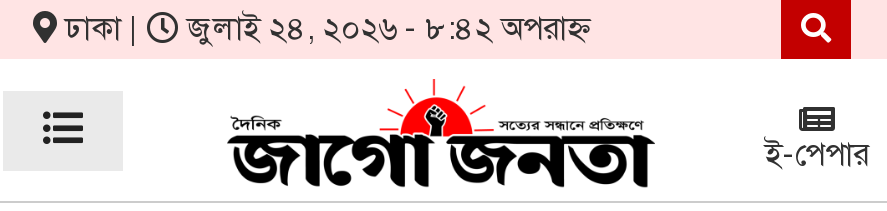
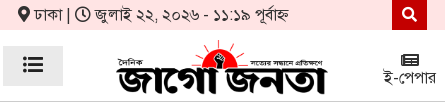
- জুলাই ২৪, ২০২৬ - ৮:৪২ অপরাহ্ন
+ জুলাই ২২, ২০২৬ - ১১:১৯ পূর্বাহ্ন
